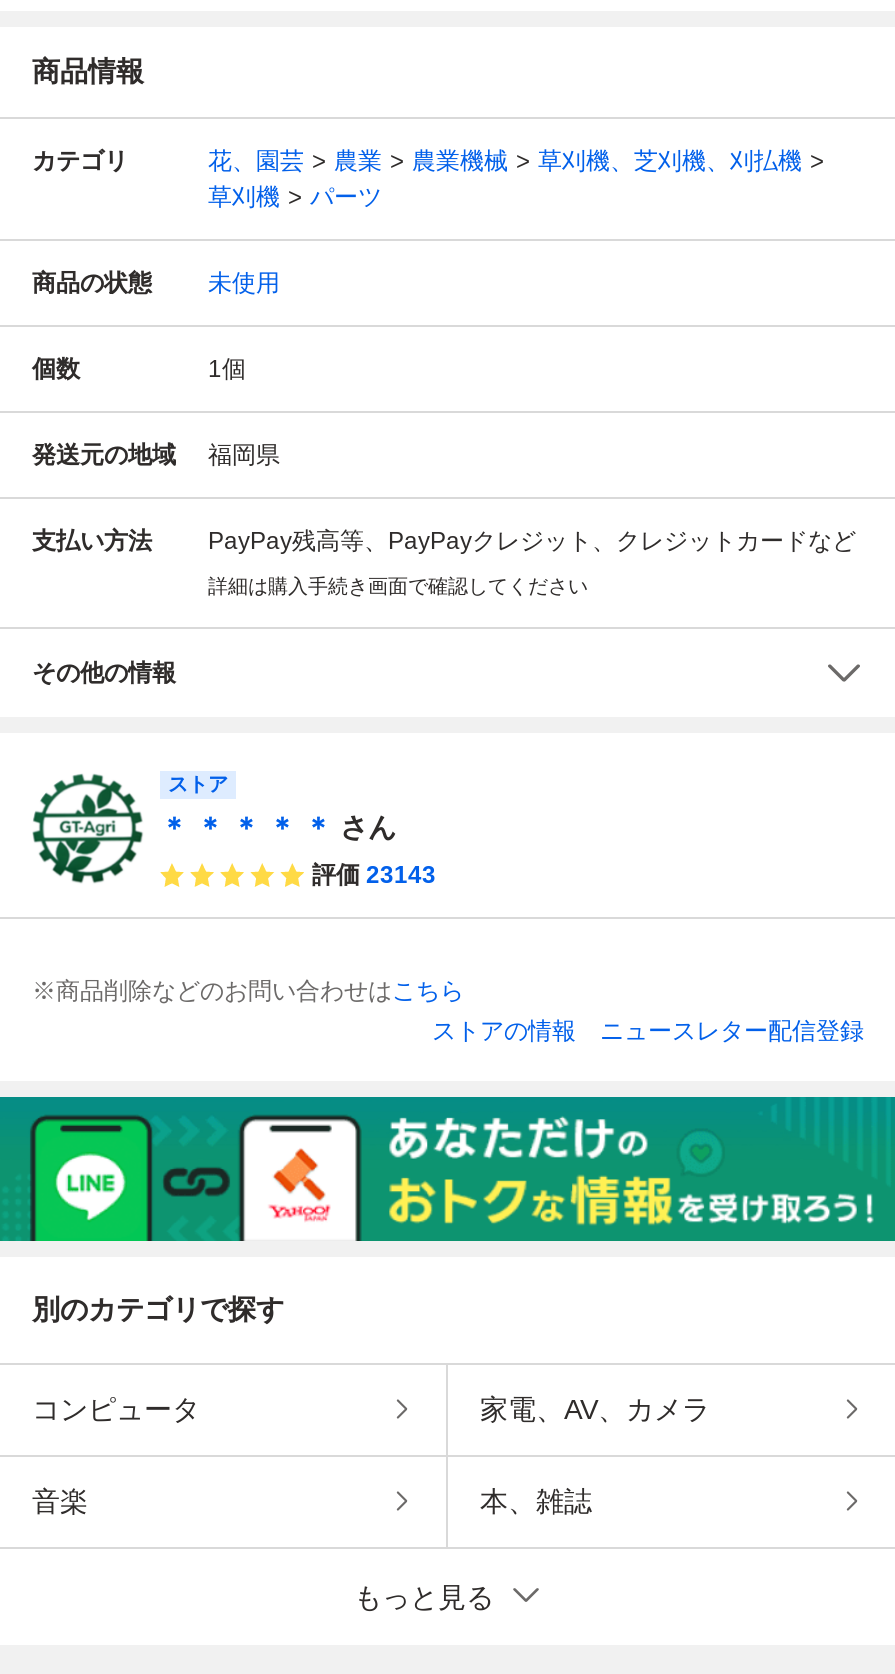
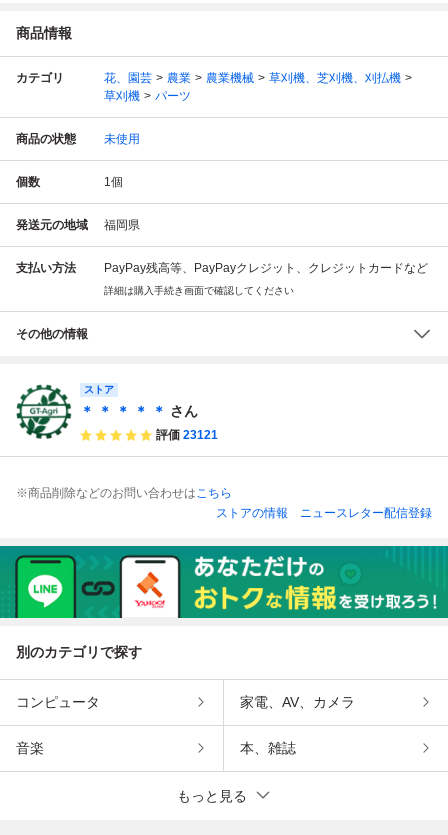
- 評価 23143
+ 評価 23121
